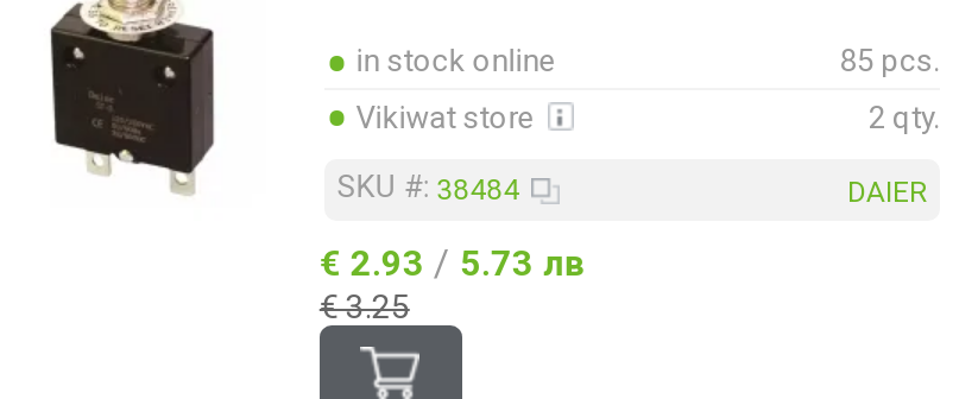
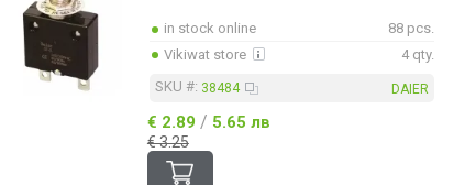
- 85 pcs.
+ 88 pcs.

- 2 qty.
+ 4 qty.

- € 2.93 / 5.73 лв
+ € 2.89 / 5.65 лв
